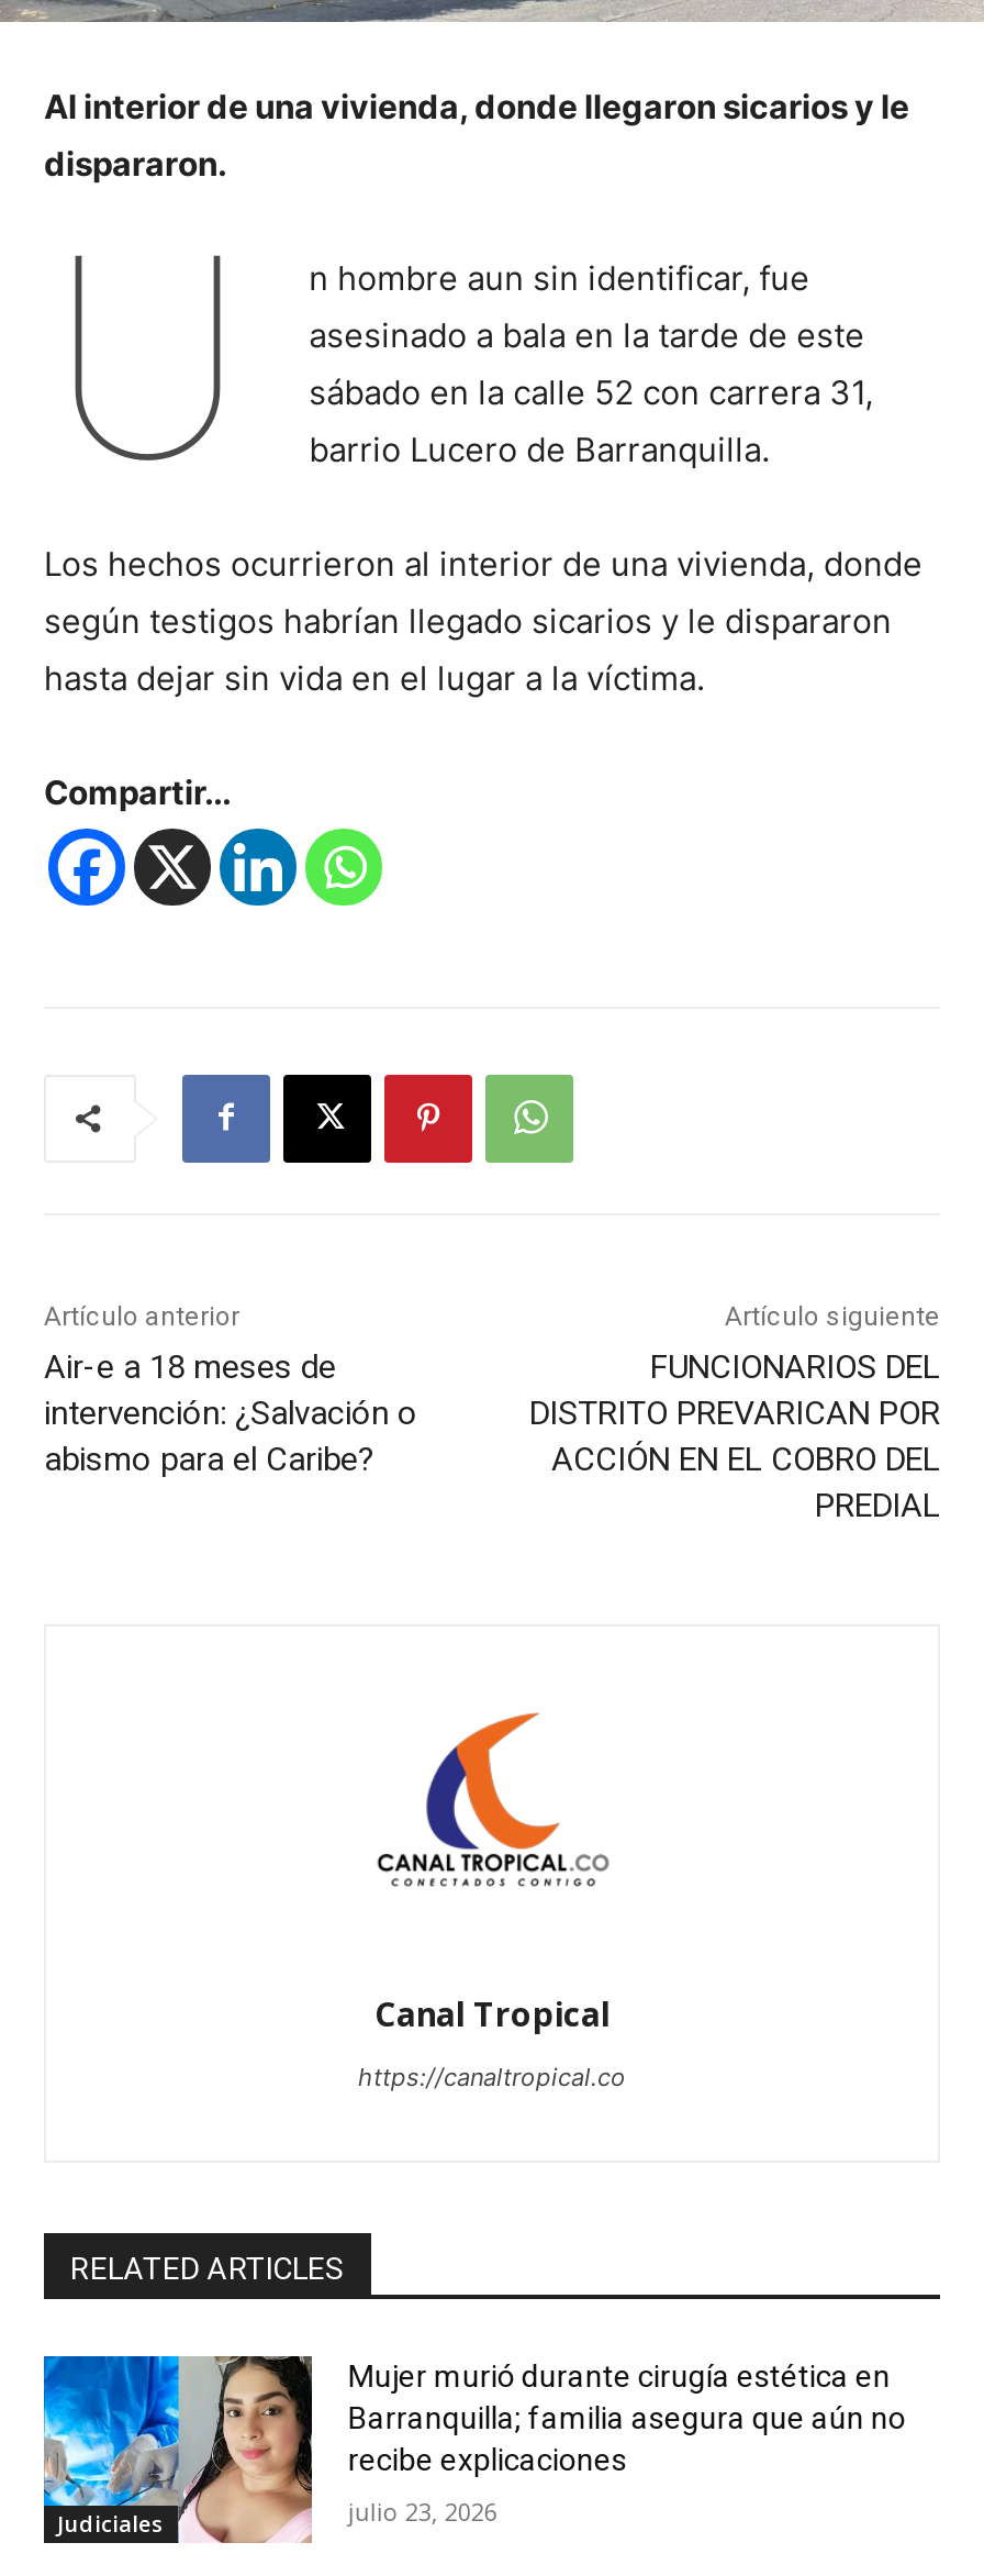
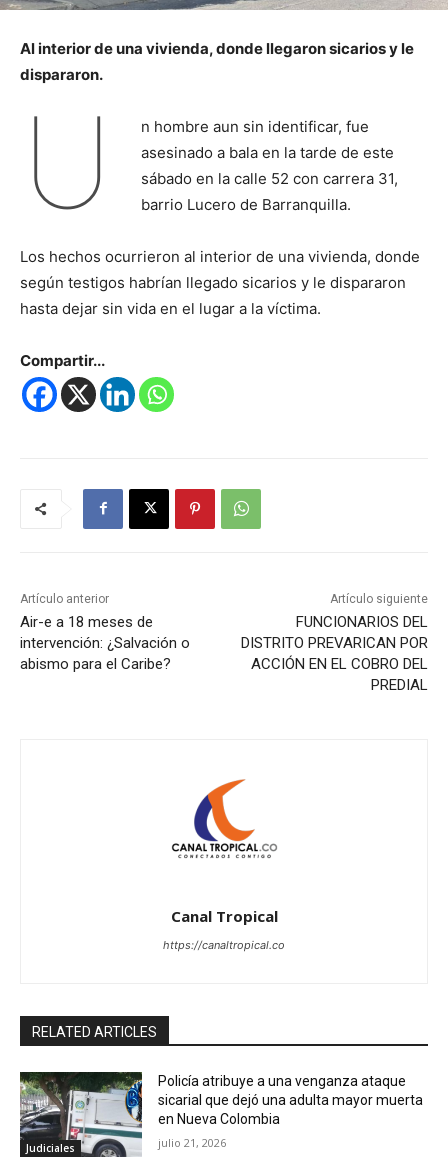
- [image]
- Mujer murió durante cirugía estética en
- Barranquilla; familia asegura que aún no
- recibe explicaciones
+ [image]
+ Policía atribuye a una venganza ataque
+ sicarial que dejó una adulta mayor muerta
+ en Nueva Colombia

- julio 23, 2026
+ julio 21, 2026
